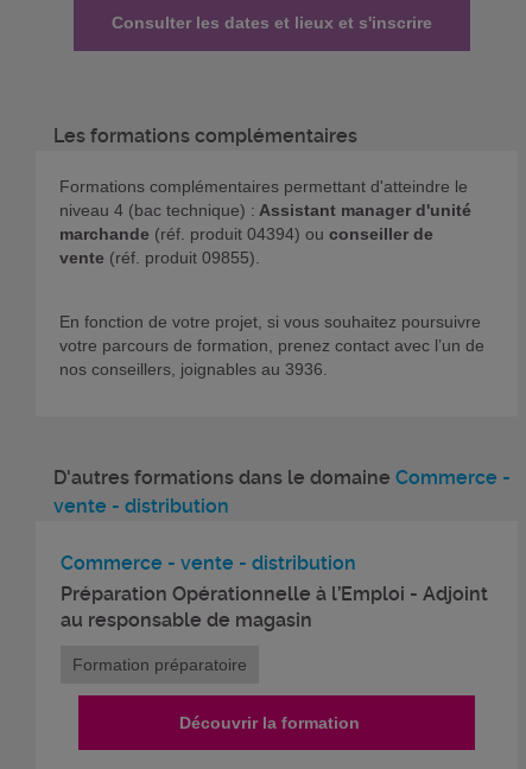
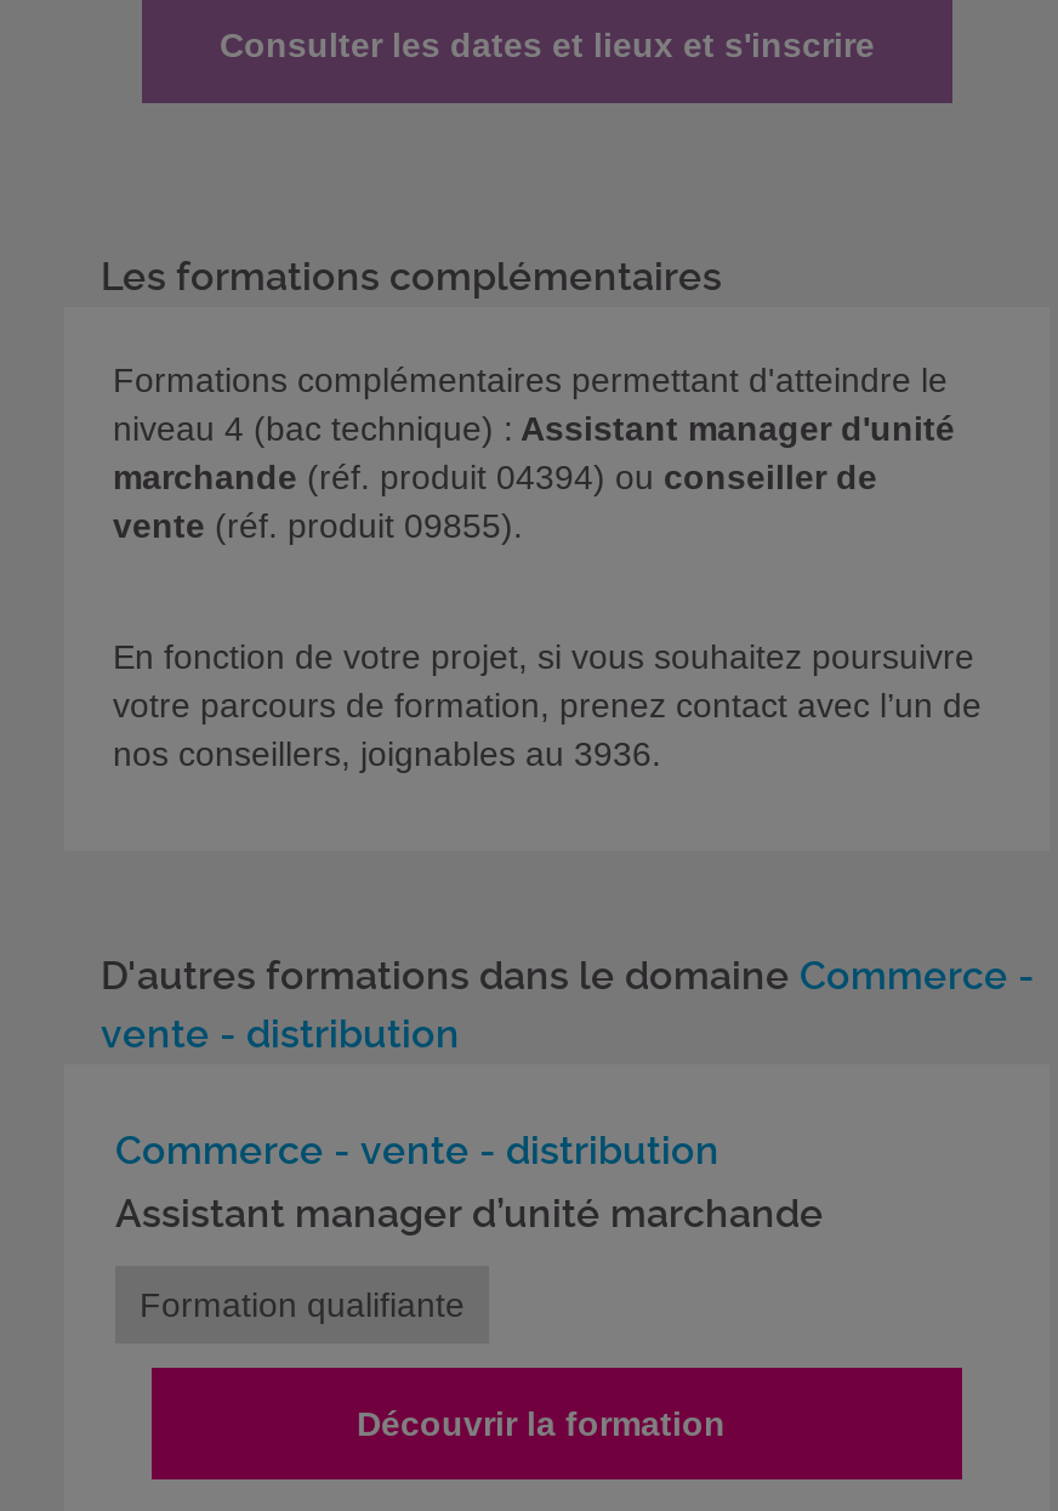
- Préparation Opérationnelle à l’Emploi - Adjoint
- au responsable de magasin
+ Assistant manager d’unité marchande

- Formation préparatoire
+ Formation qualifiante
